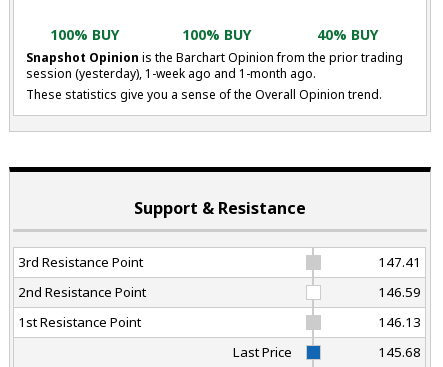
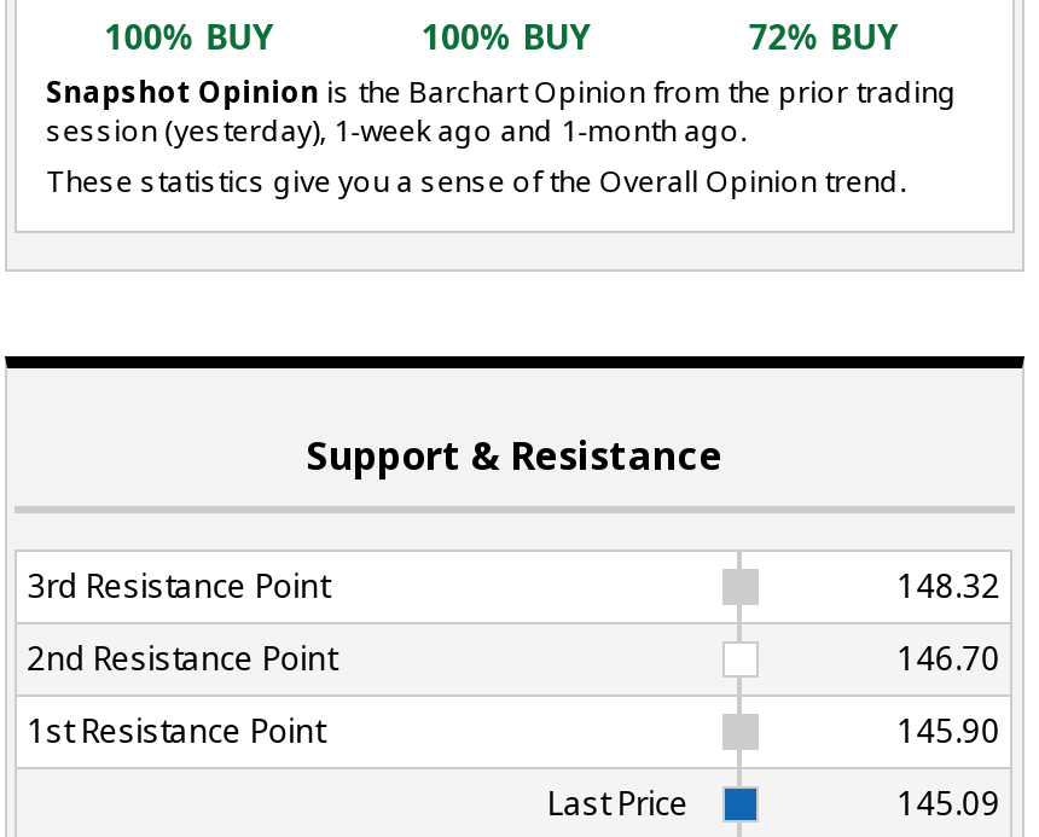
- 40% BUY
+ 72% BUY

- 147.41
+ 148.32

- 146.59
+ 146.70

- 146.13
+ 145.90

- 145.68
+ 145.09
